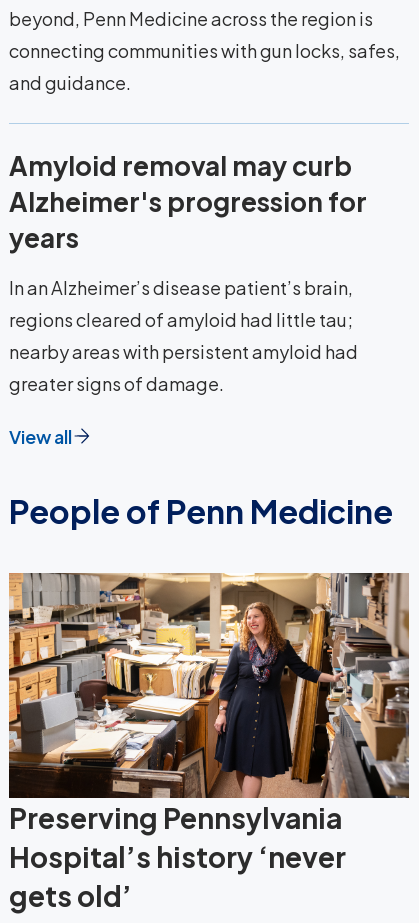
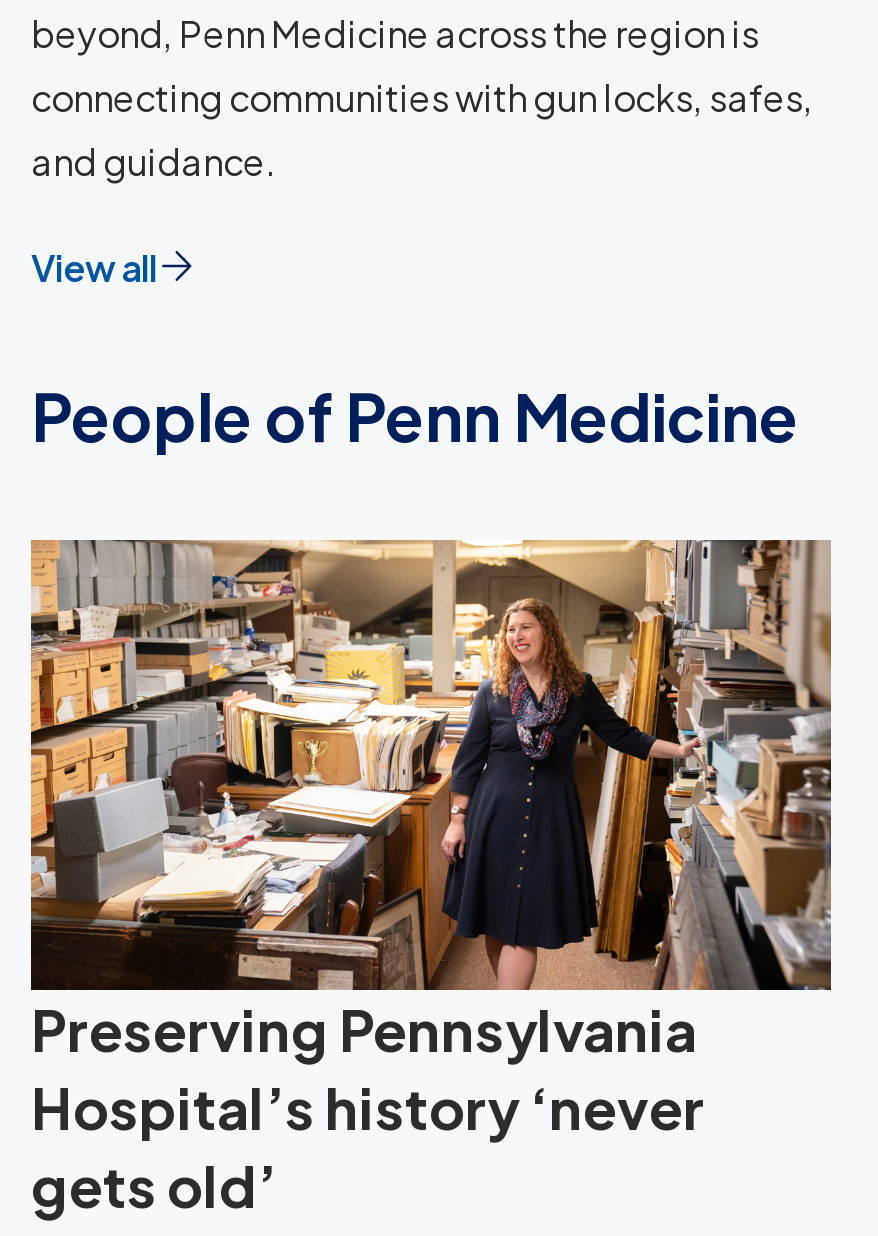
- Amyloid removal may curb
- Alzheimer's progression for
- years
- In an Alzheimer’s disease patient’s brain,
- regions cleared of amyloid had little tau;
- nearby areas with persistent amyloid had
- greater signs of damage.
